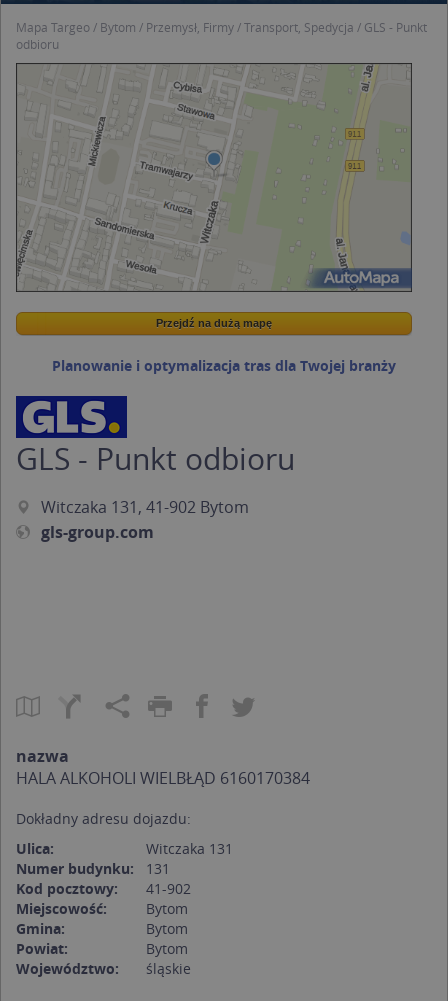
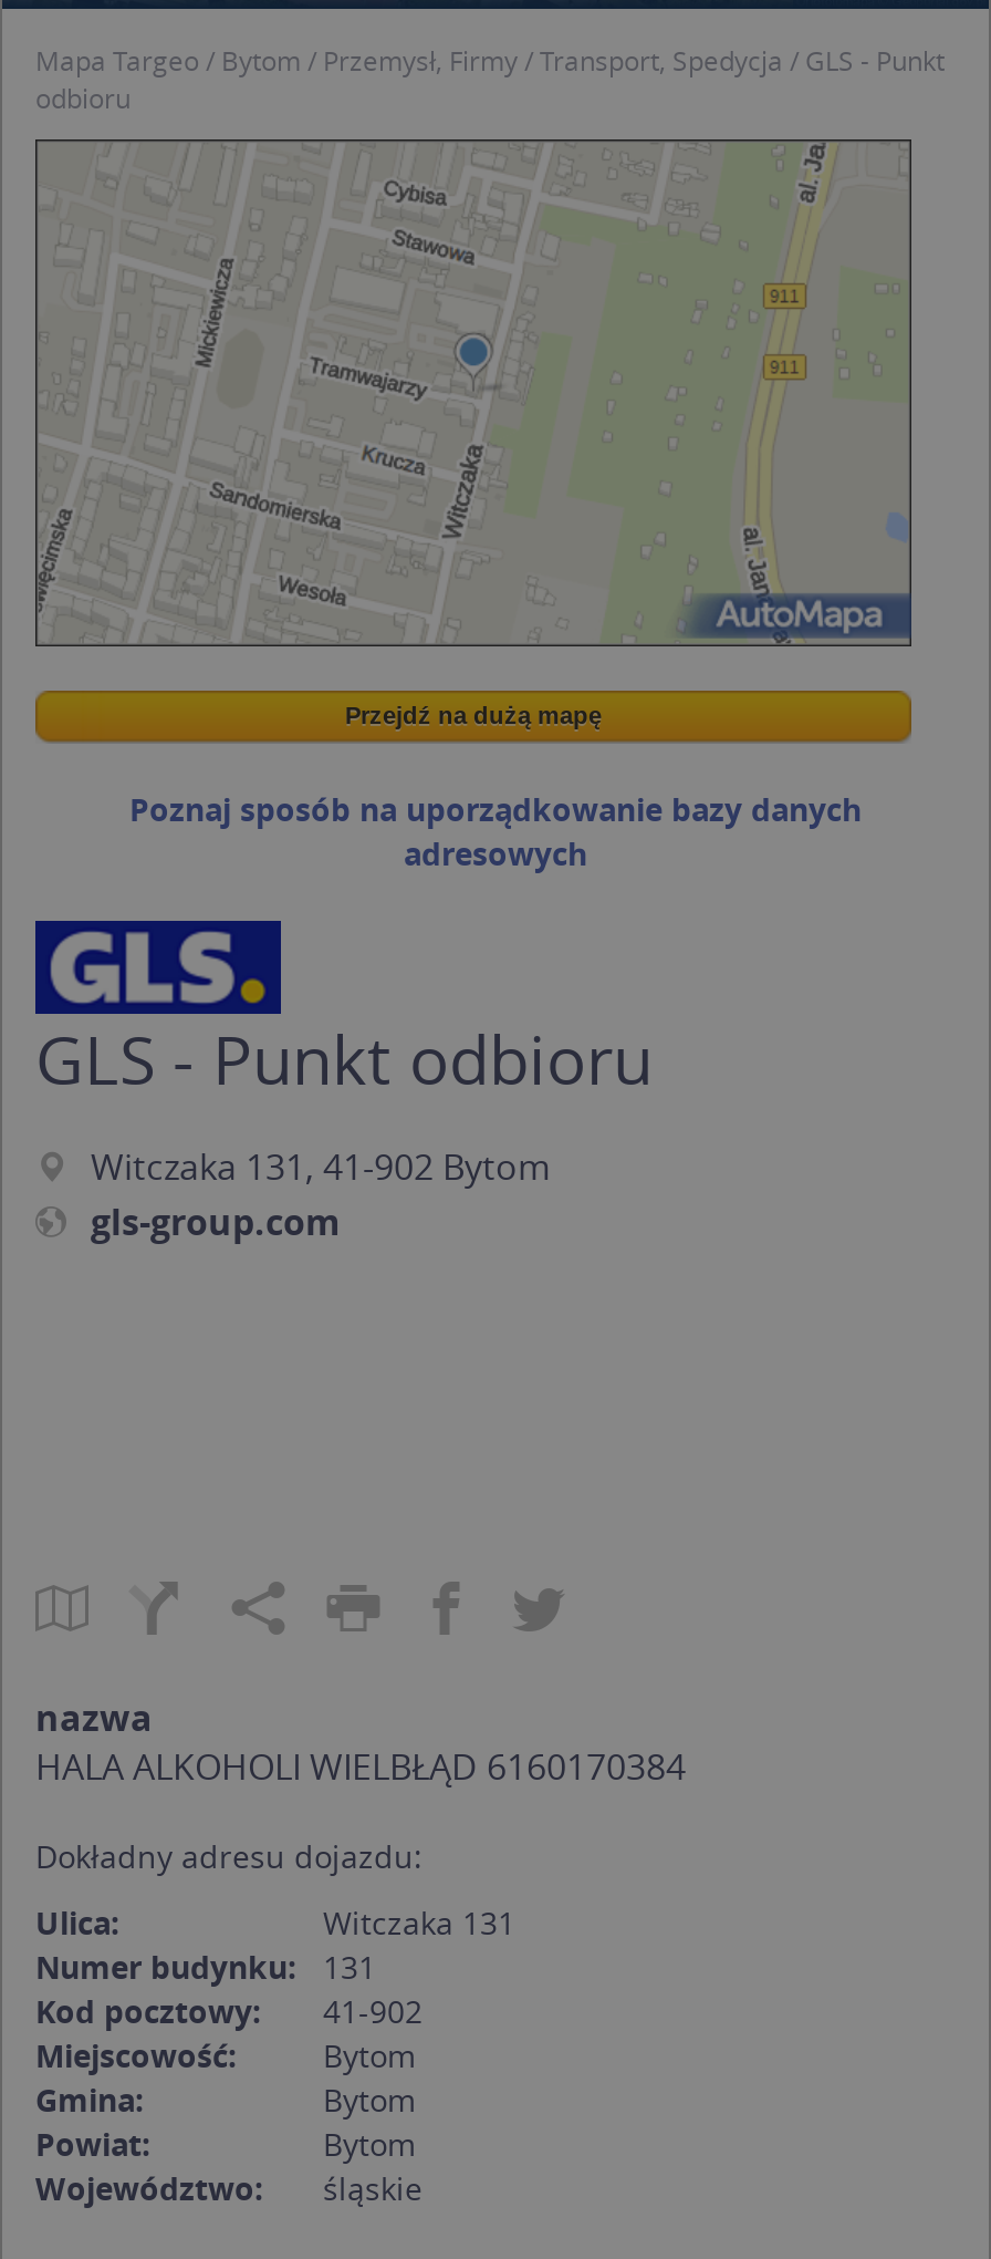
- Planowanie i optymalizacja tras dla Twojej branży
+ Poznaj sposób na uporządkowanie bazy danych
+ adresowych
